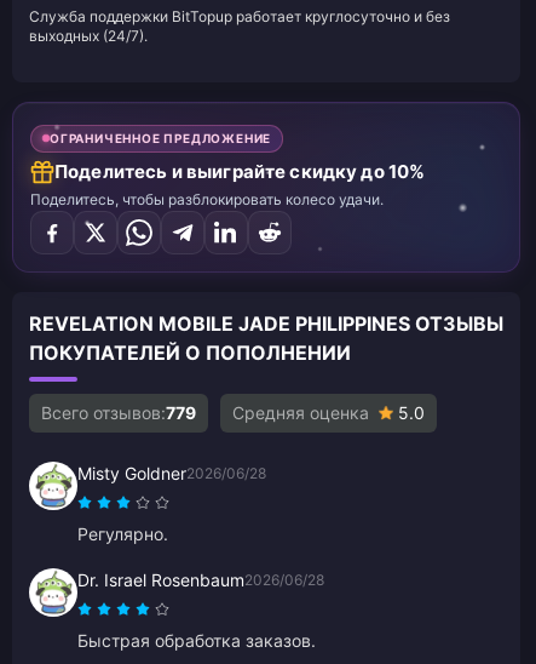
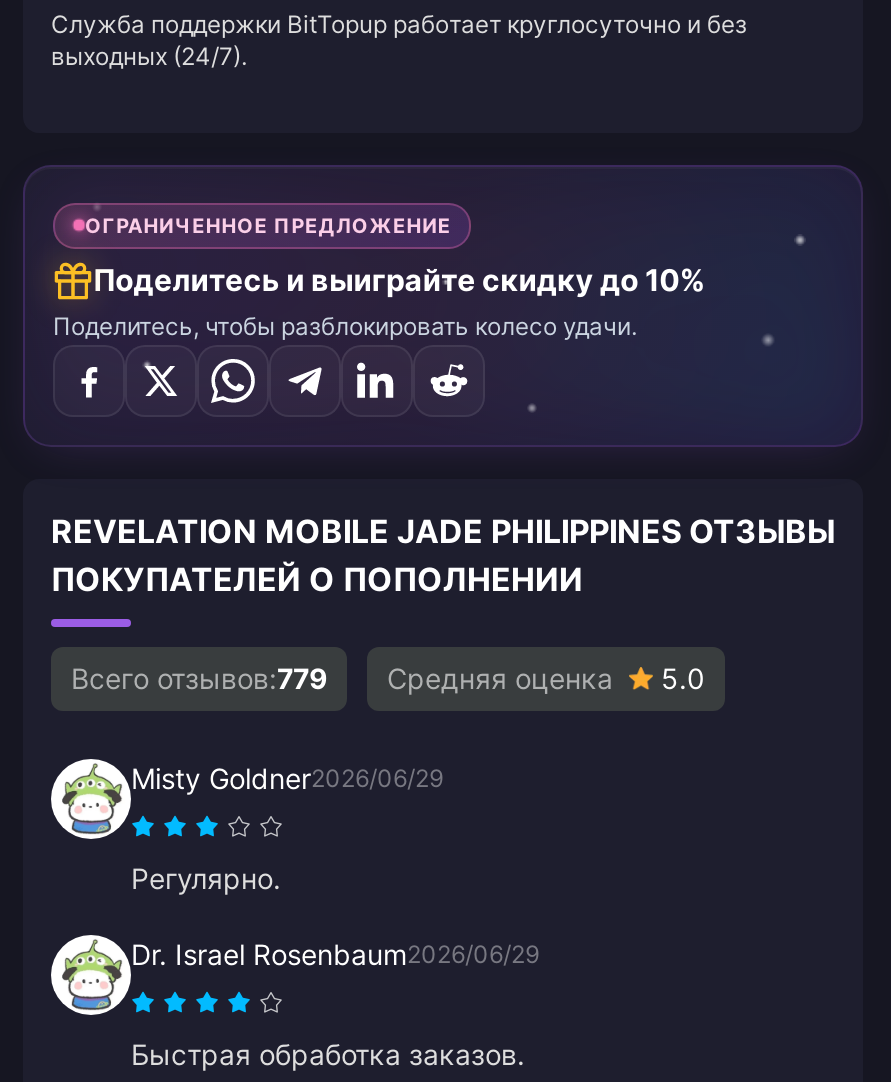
- Misty Goldner2026/06/28
+ Misty Goldner2026/06/29

- Dr. Israel Rosenbaum2026/06/28
+ Dr. Israel Rosenbaum2026/06/29
